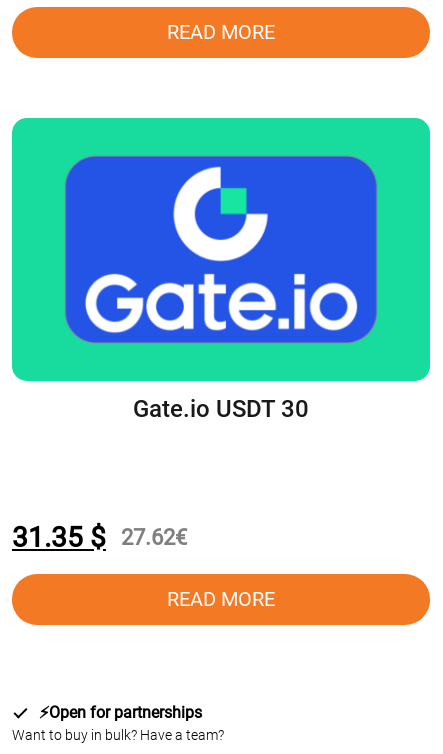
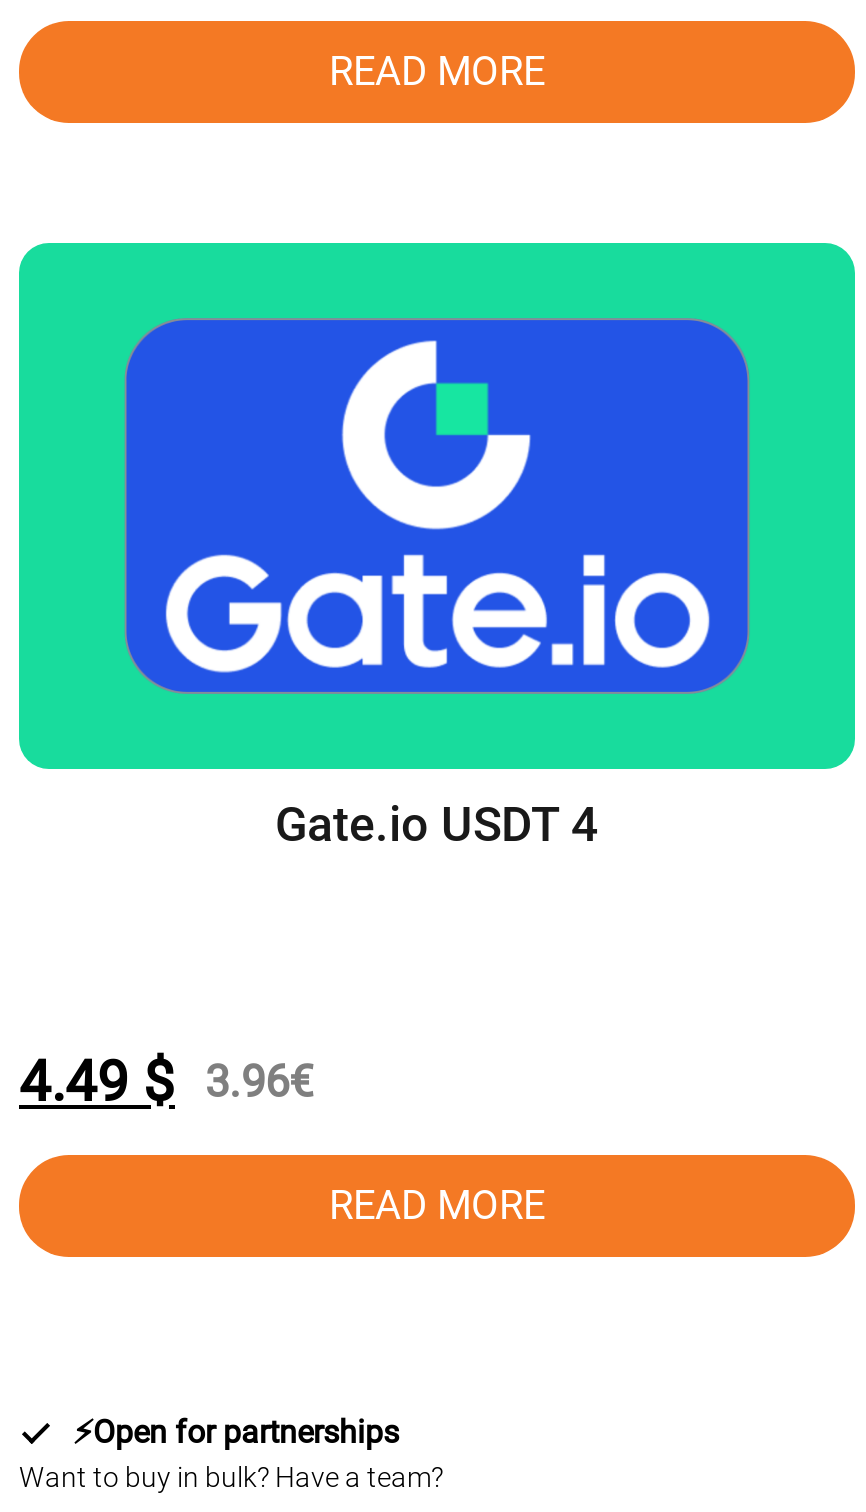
- Gate.io USDT 30
+ Gate.io USDT 4

- 31.35 $ 27.62€
+ 4.49 $ 3.96€
